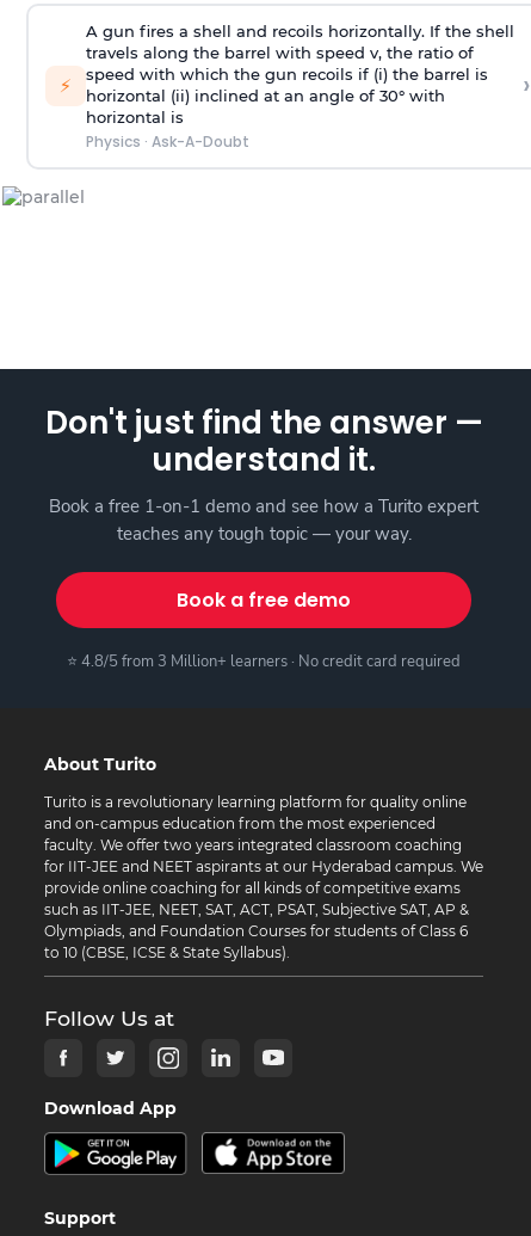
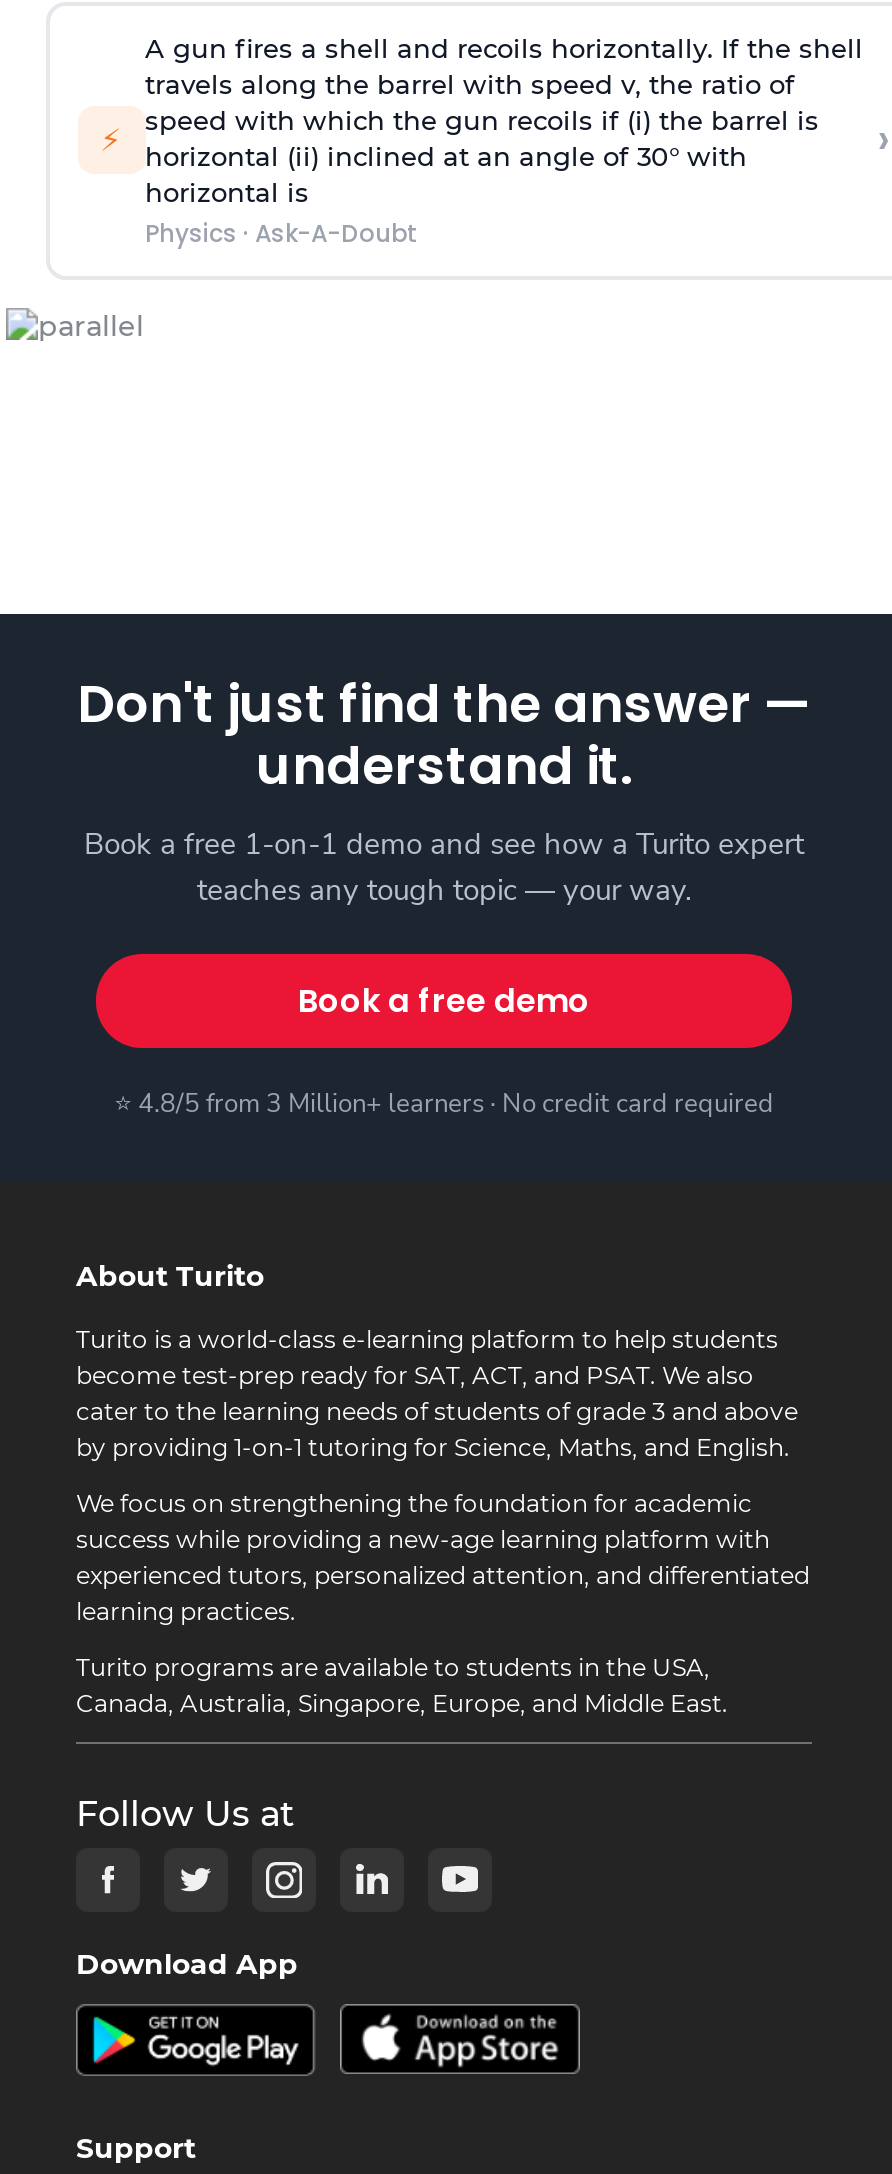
- Turito is a revolutionary learning platform for quality online
- and on-campus education from the most experienced
- faculty. We offer two years integrated classroom coaching
- for IIT-JEE and NEET aspirants at our Hyderabad campus. We
- provide online coaching for all kinds of competitive exams
- such as IIT-JEE, NEET, SAT, ACT, PSAT, Subjective SAT, AP &
- Olympiads, and Foundation Courses for students of Class 6
- to 10 (CBSE, ICSE & State Syllabus).
+ Turito is a world-class e-learning platform to help students
+ become test-prep ready for SAT, ACT, and PSAT. We also
+ cater to the learning needs of students of grade 3 and above
+ by providing 1-on-1 tutoring for Science, Maths, and English.
+ We focus on strengthening the foundation for academic
+ success while providing a new-age learning platform with
+ experienced tutors, personalized attention, and differentiated
+ learning practices.
+ Turito programs are available to students in the USA,
+ Canada, Australia, Singapore, Europe, and Middle East.
